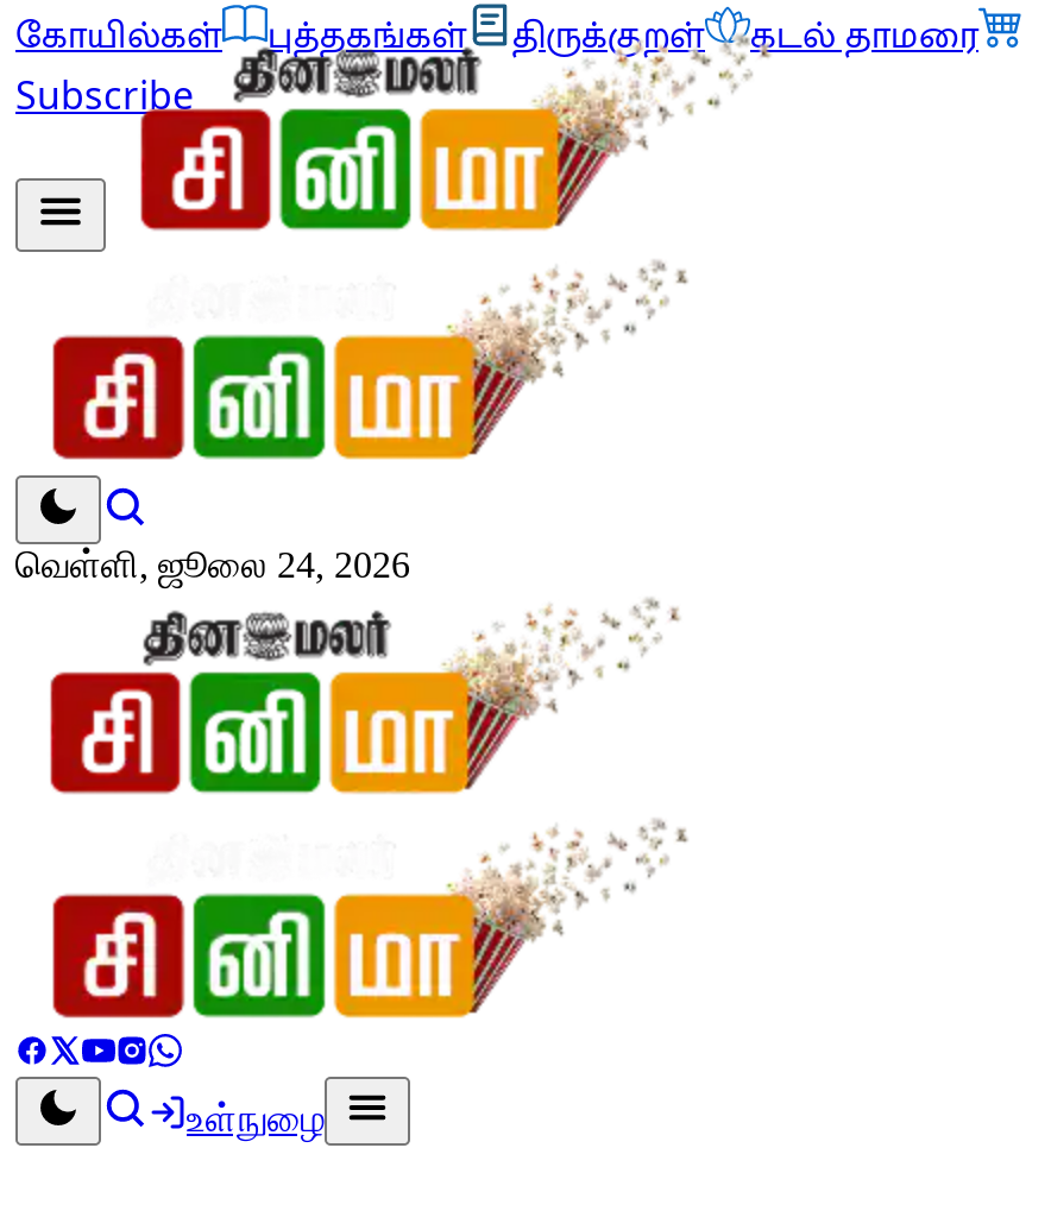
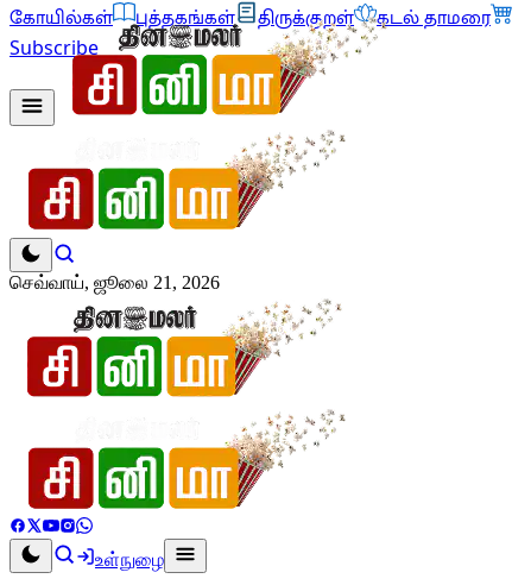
- வெள்ளி, ஜூலை 24, 2026
+ செவ்வாய், ஜூலை 21, 2026
